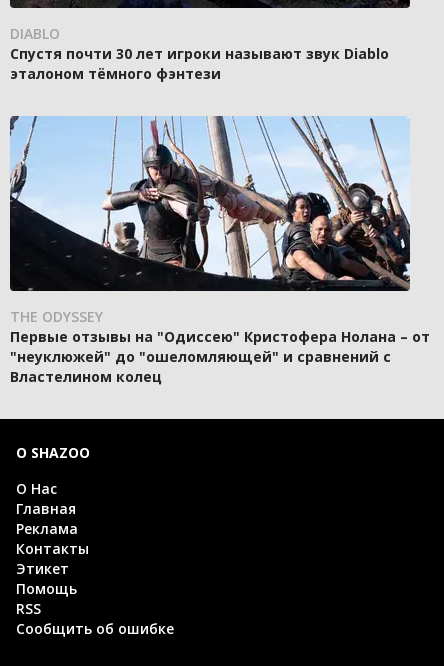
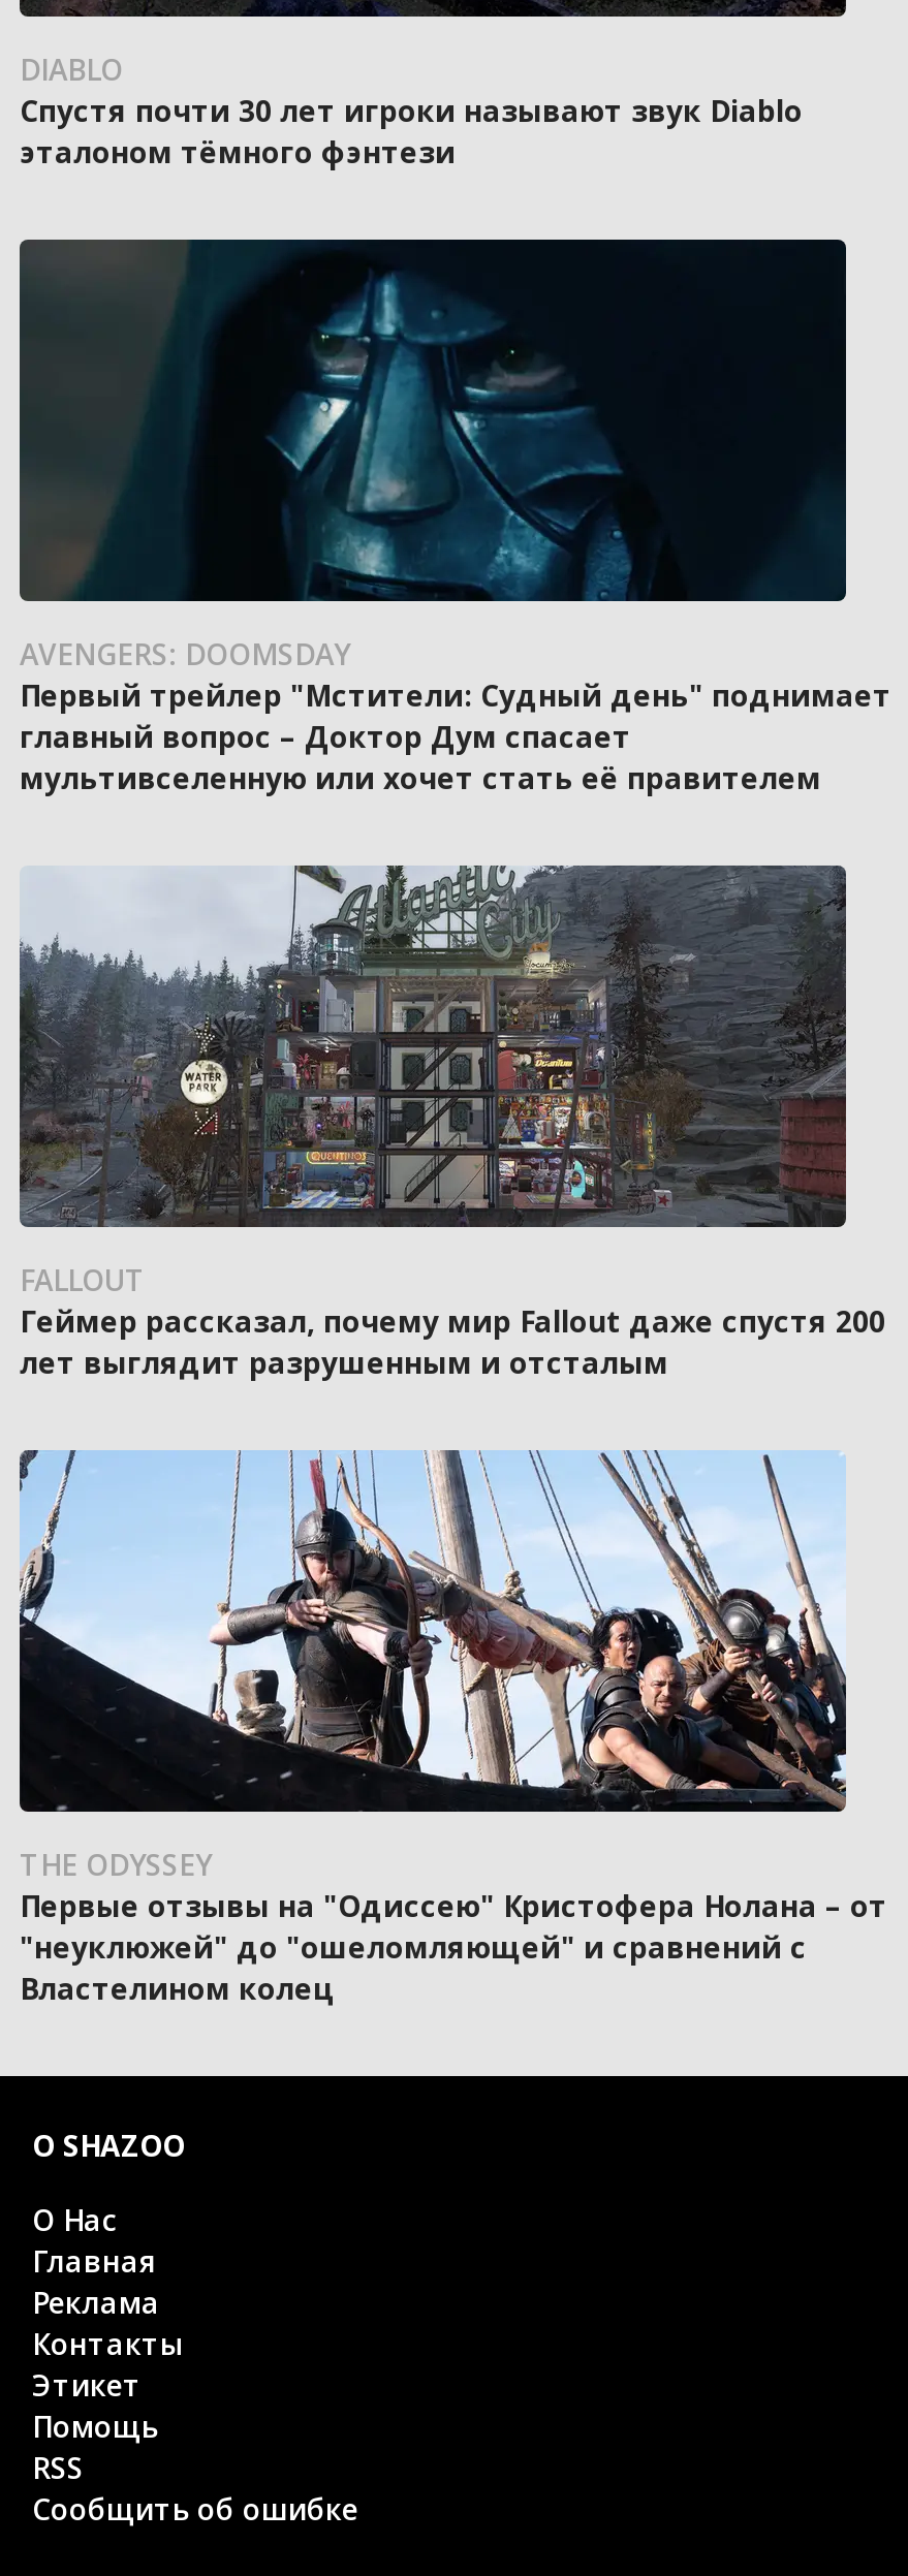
+ [image]
+ AVENGERS: DOOMSDAY
+ Первый трейлер "Мстители: Судный день" поднимает
+ главный вопрос – Доктор Дум спасает
+ мультивселенную или хочет стать её правителем

+ [image]
+ FALLOUT
+ Геймер рассказал, почему мир Fallout даже спустя 200
+ лет выглядит разрушенным и отсталым
